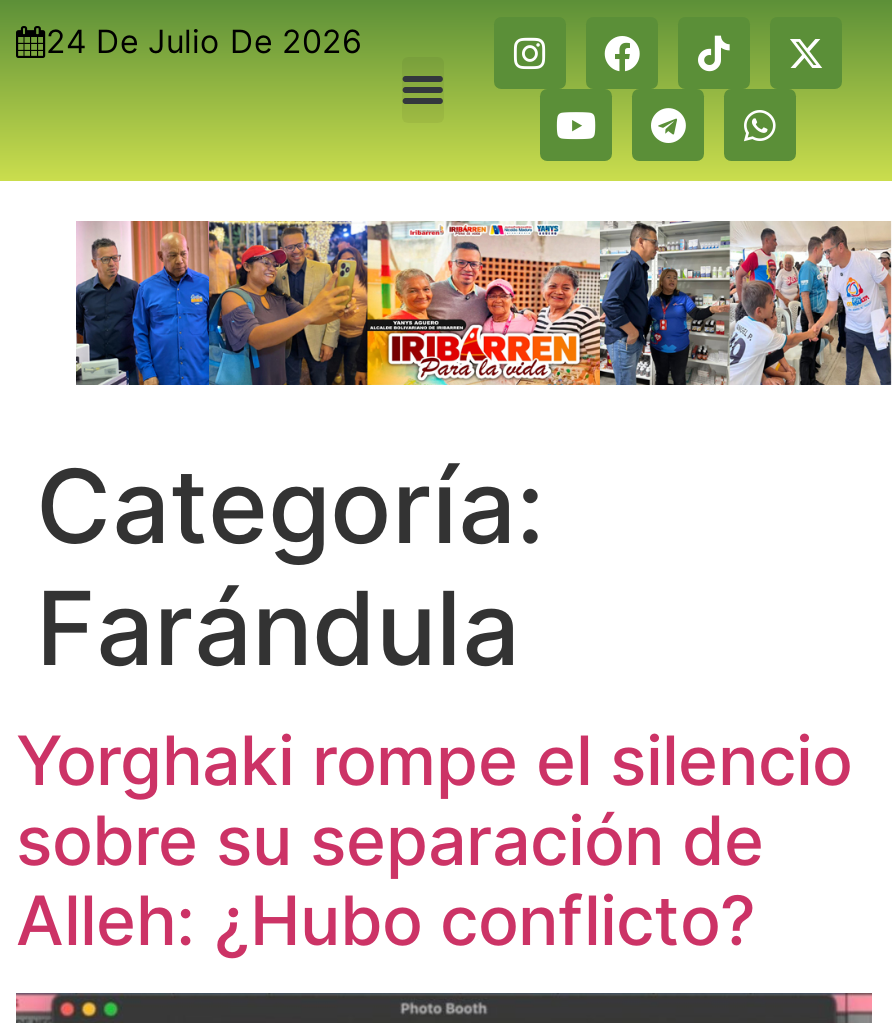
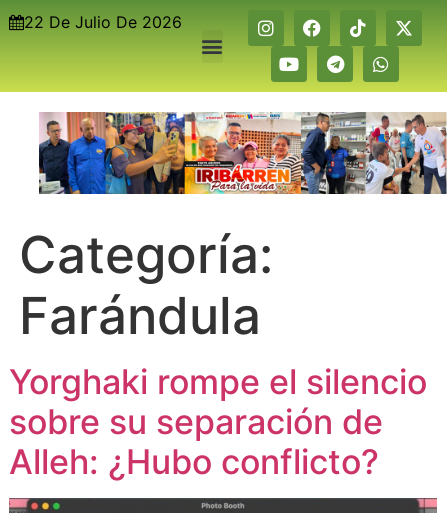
- 24 De Julio De 2026
+ 22 De Julio De 2026
